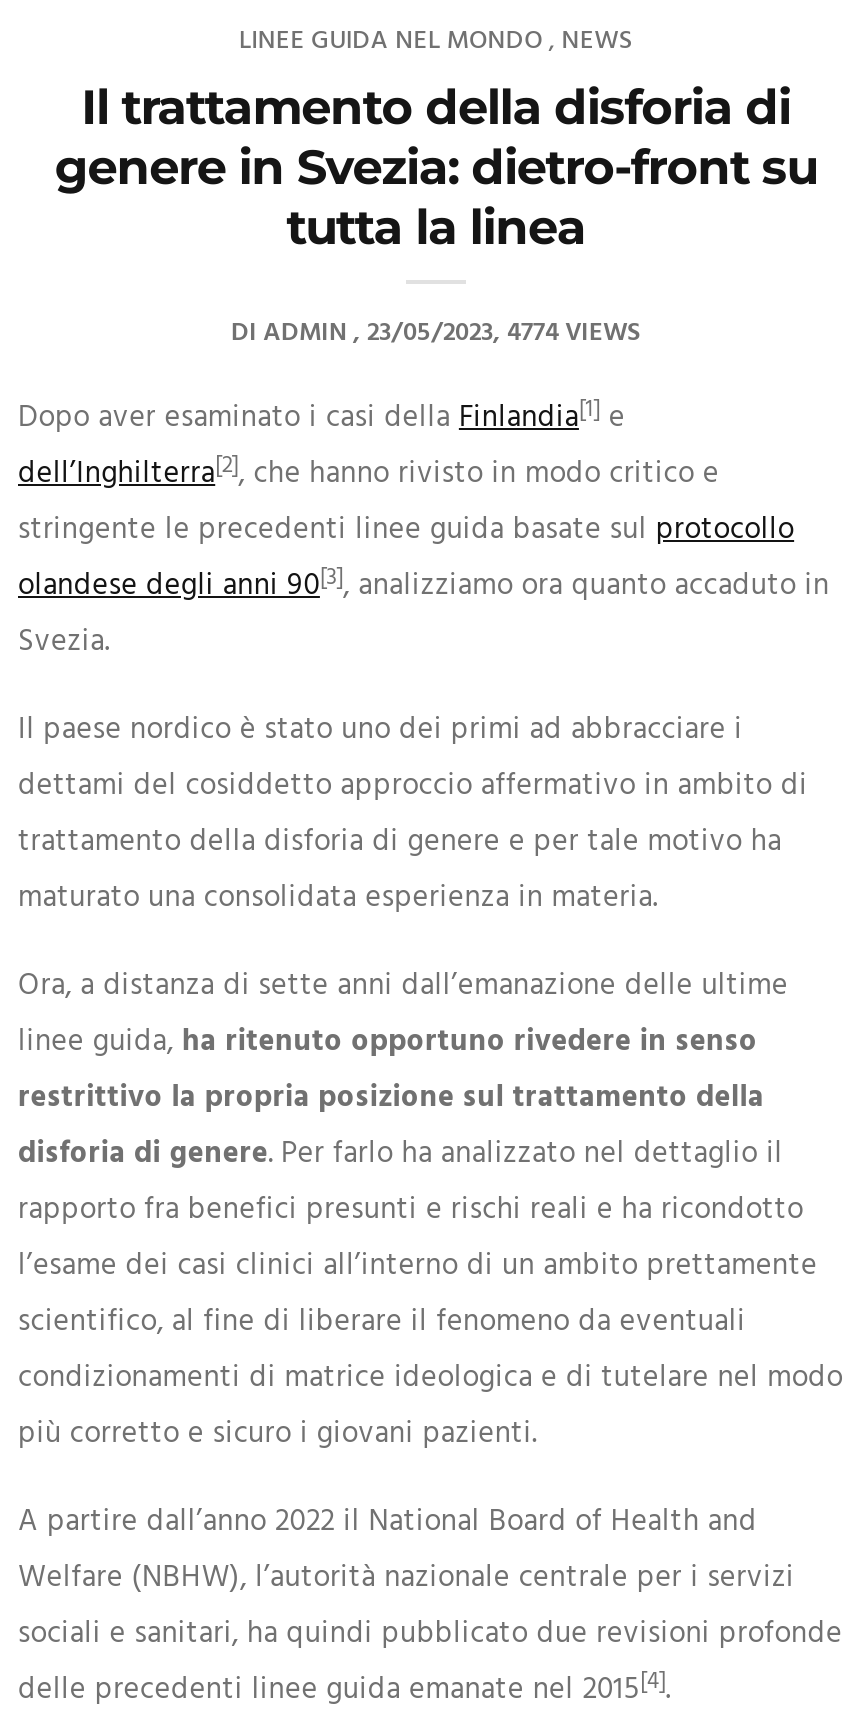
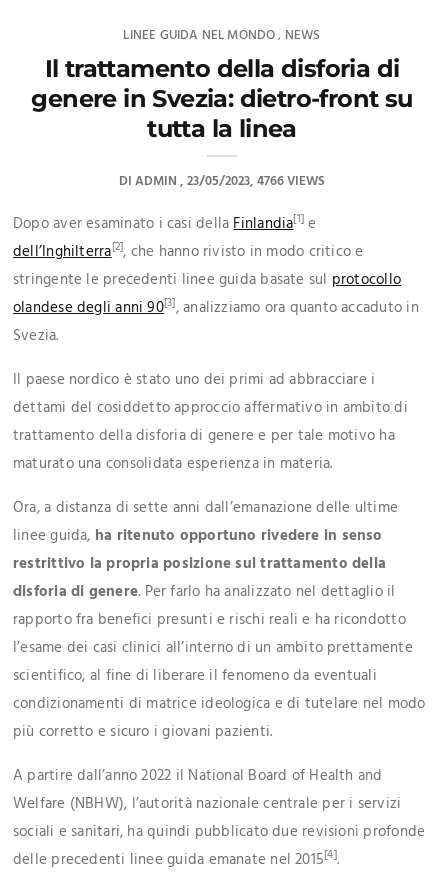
- DI ADMIN 23/05/2023 4774 VIEWS
+ DI ADMIN 23/05/2023 4766 VIEWS
